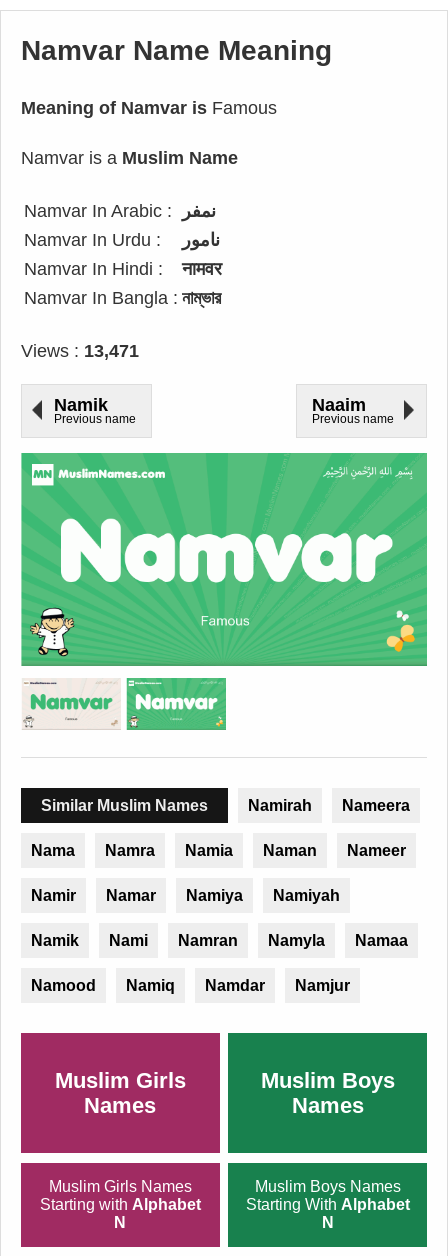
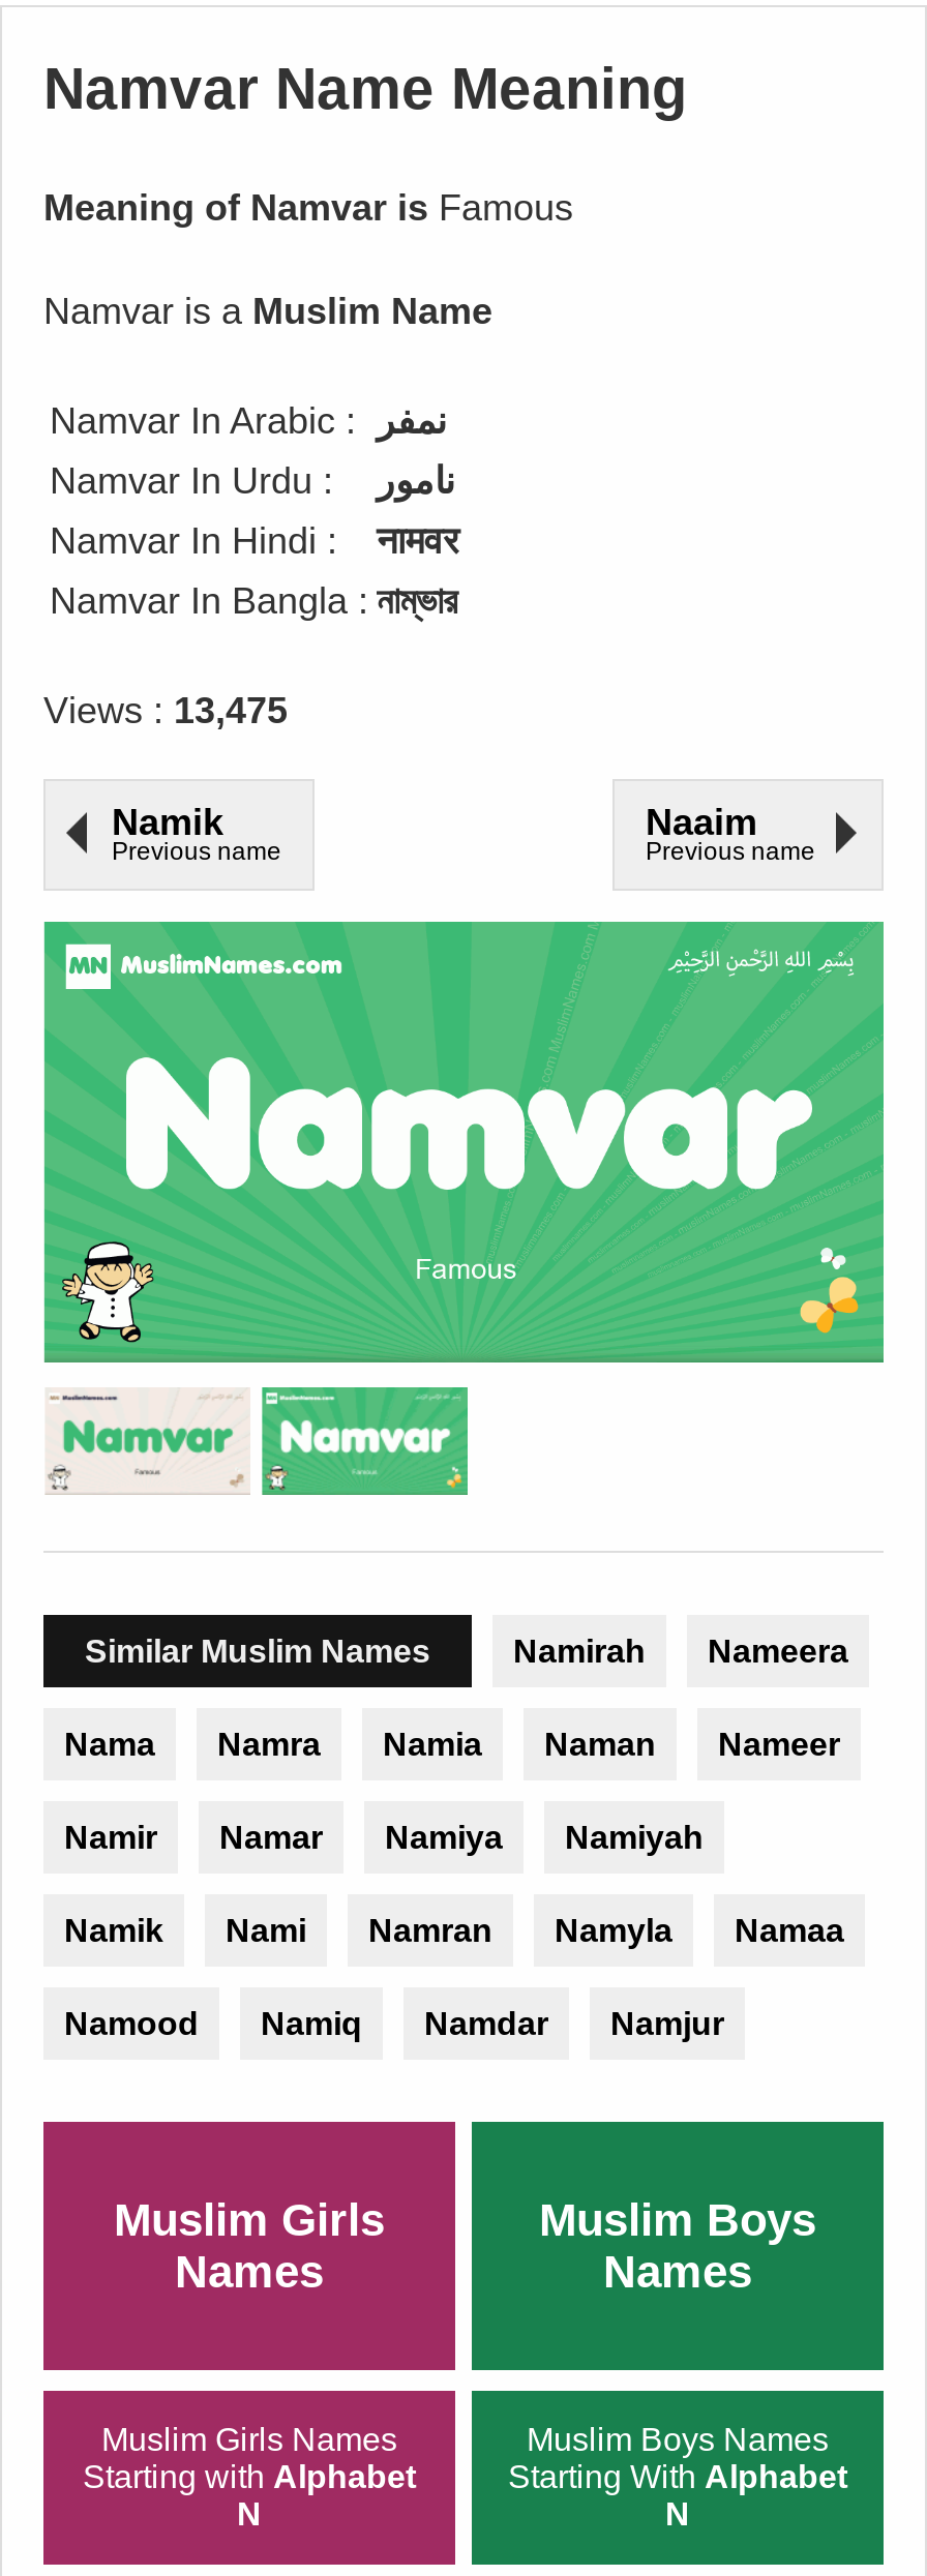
- Views : 13,471
+ Views : 13,475
